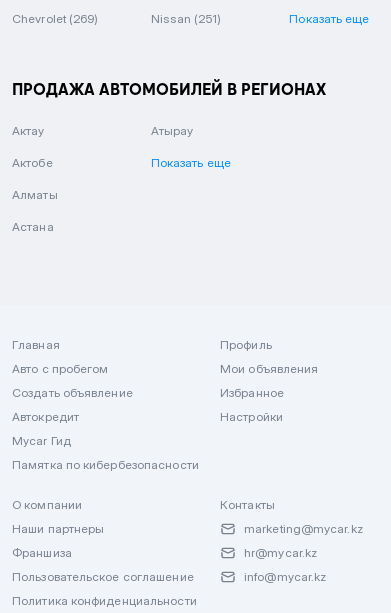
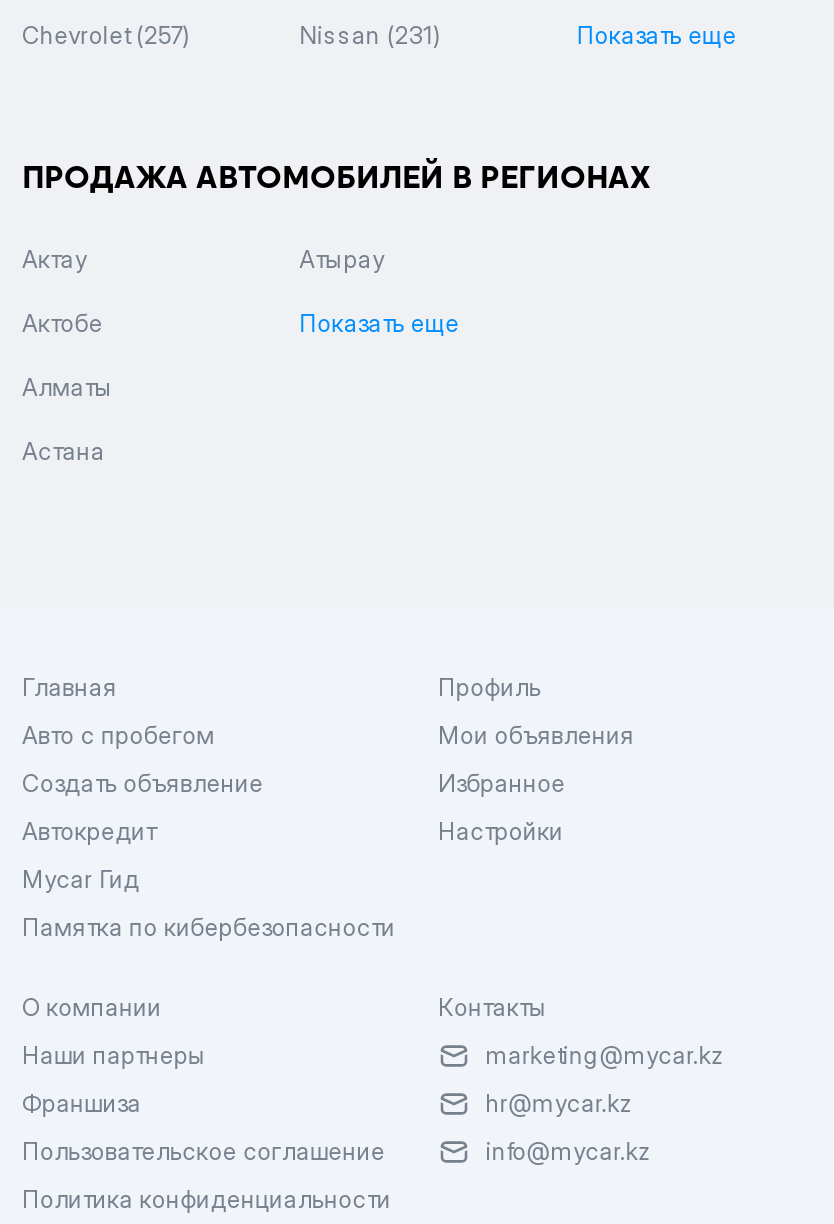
- Chevrolet (269)
+ Chevrolet (257)

- Nissan (251)
+ Nissan (231)
